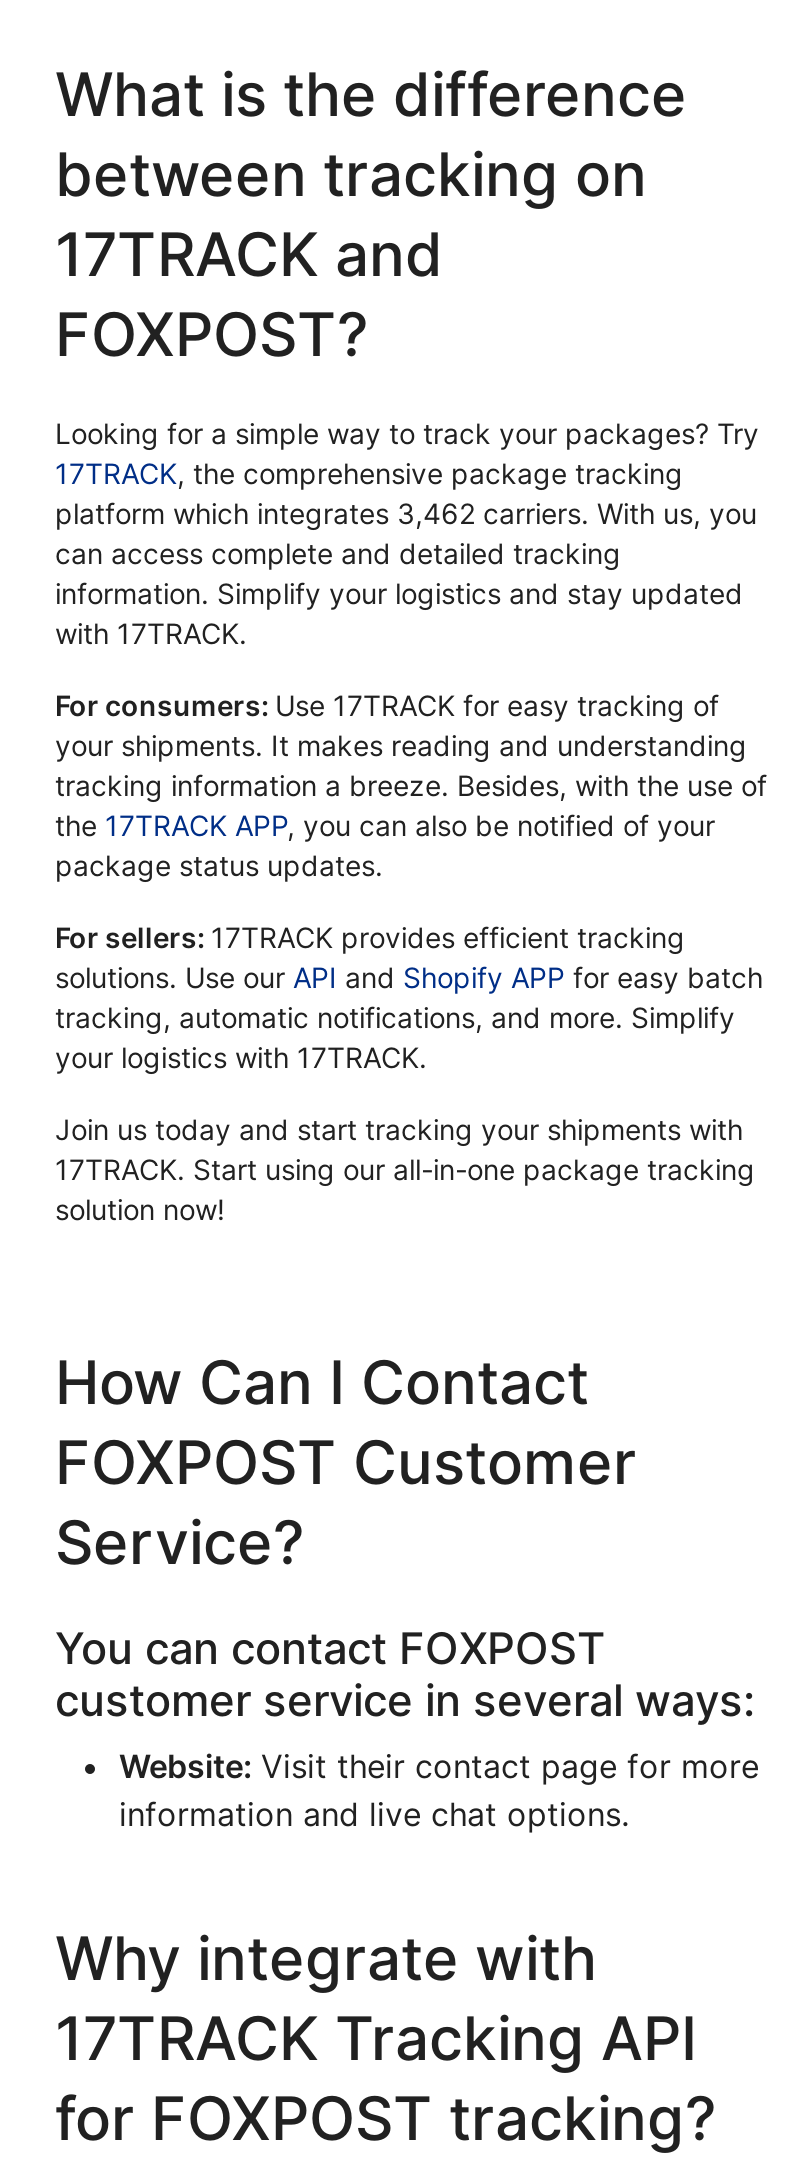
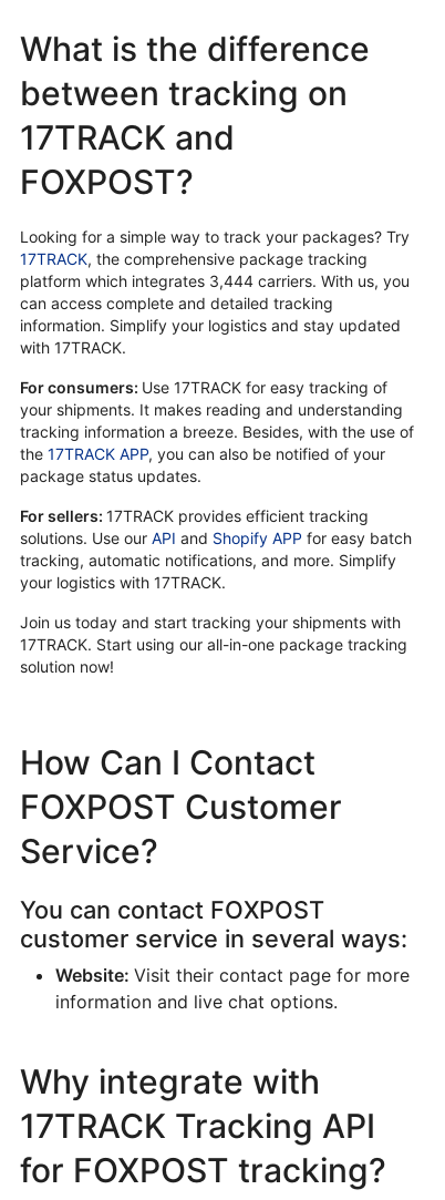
- platform which integrates 3,462 carriers. With us, you
+ platform which integrates 3,444 carriers. With us, you
